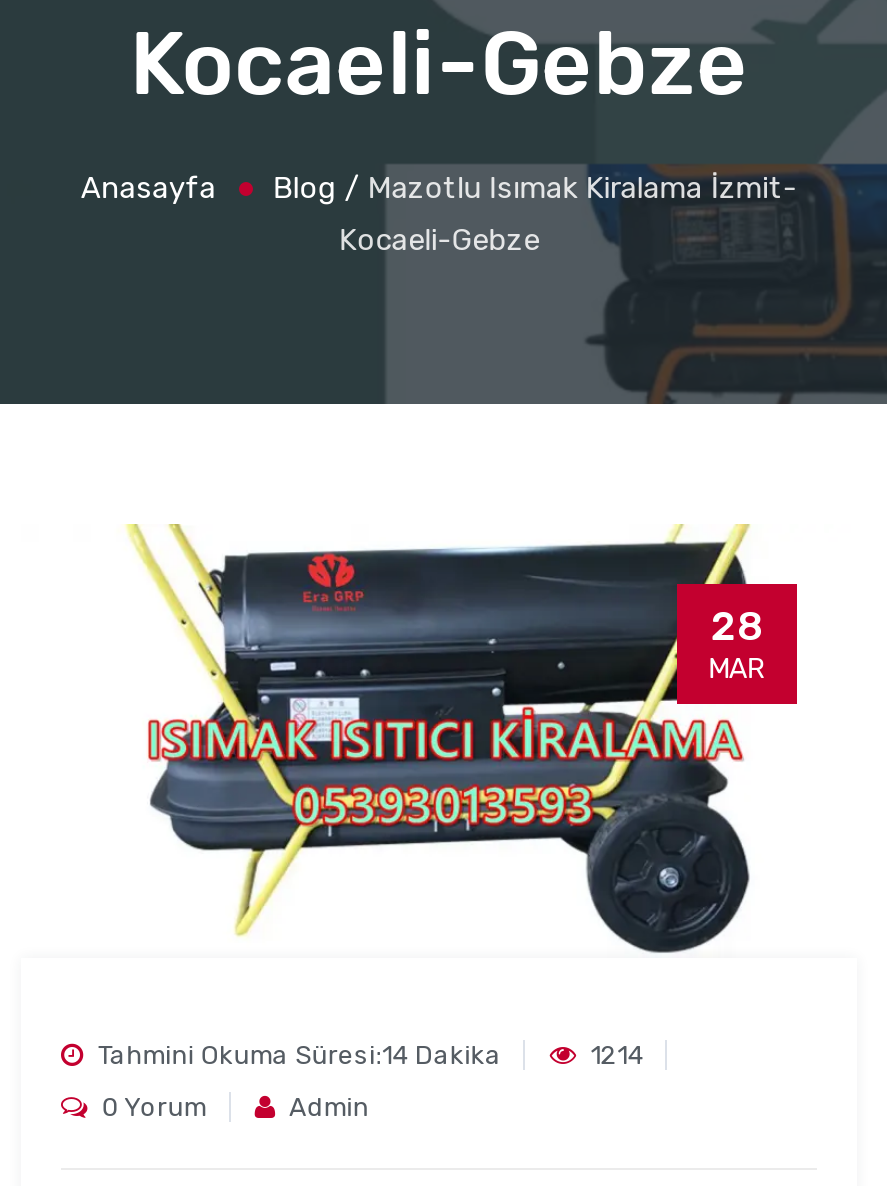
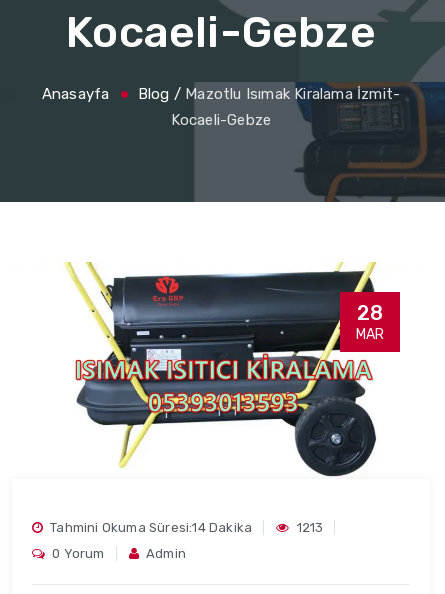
- 1214
+ 1213
